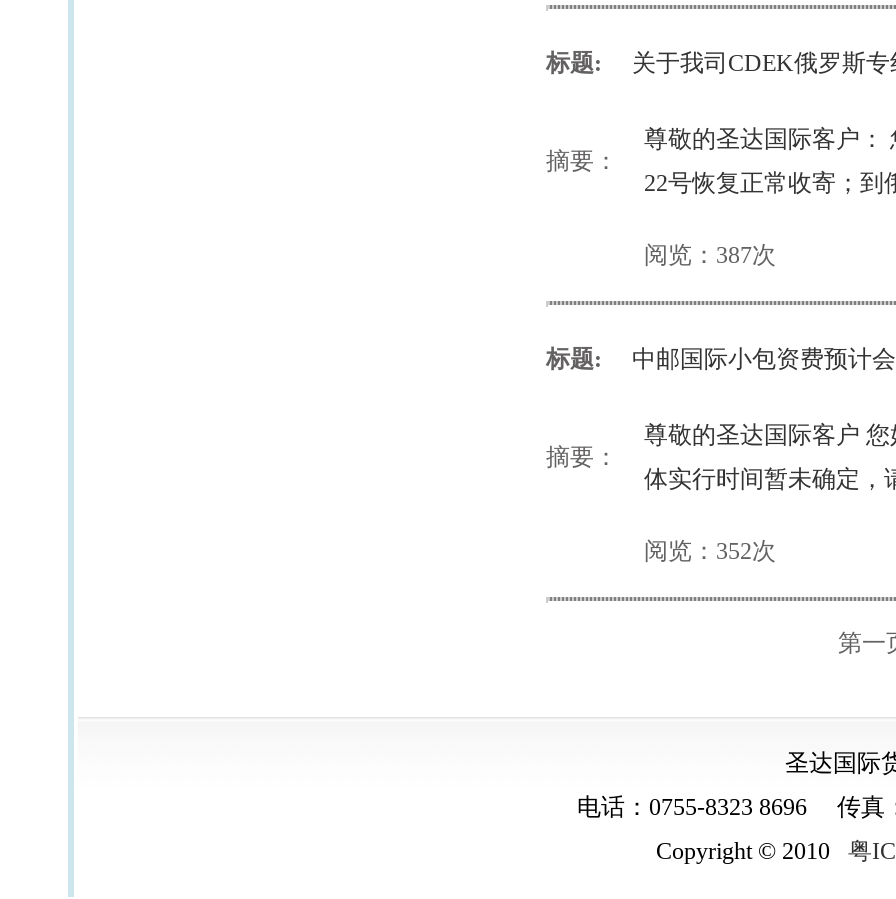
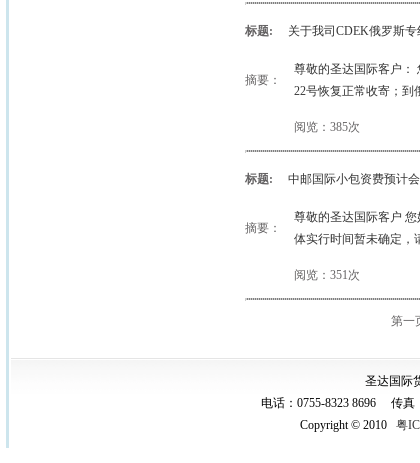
- 阅览：387次
+ 阅览：385次

- 阅览：352次
+ 阅览：351次
